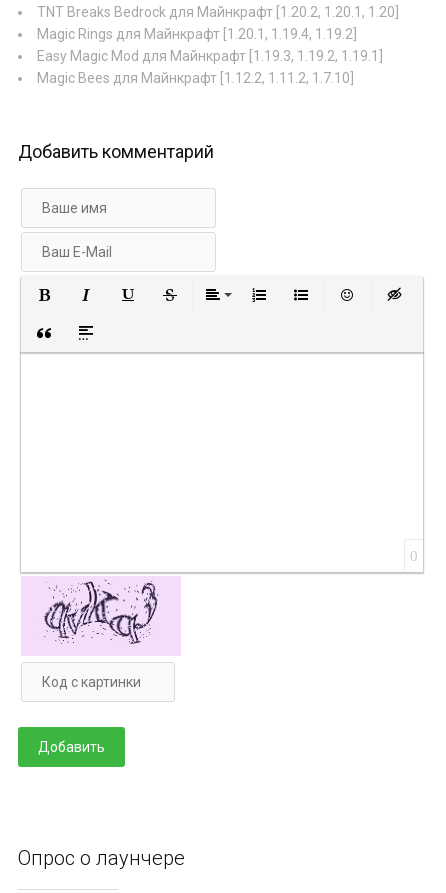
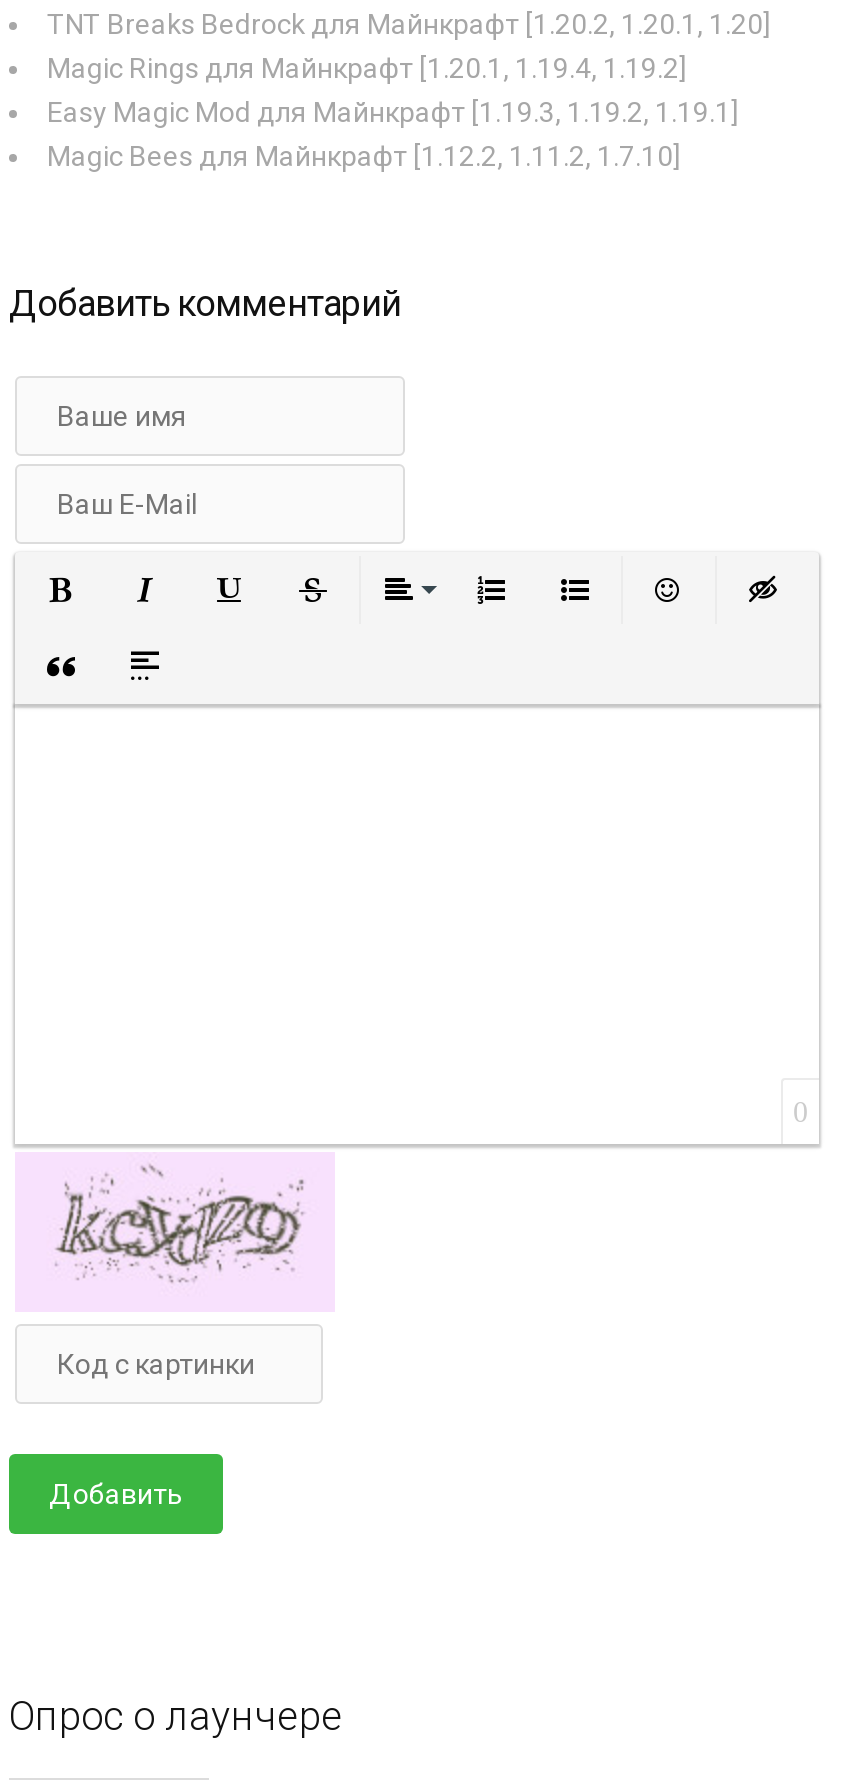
- [image]
+ [image]
